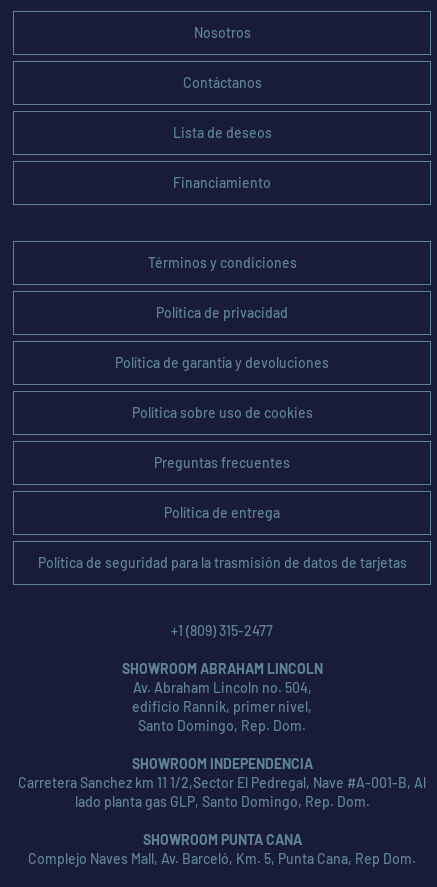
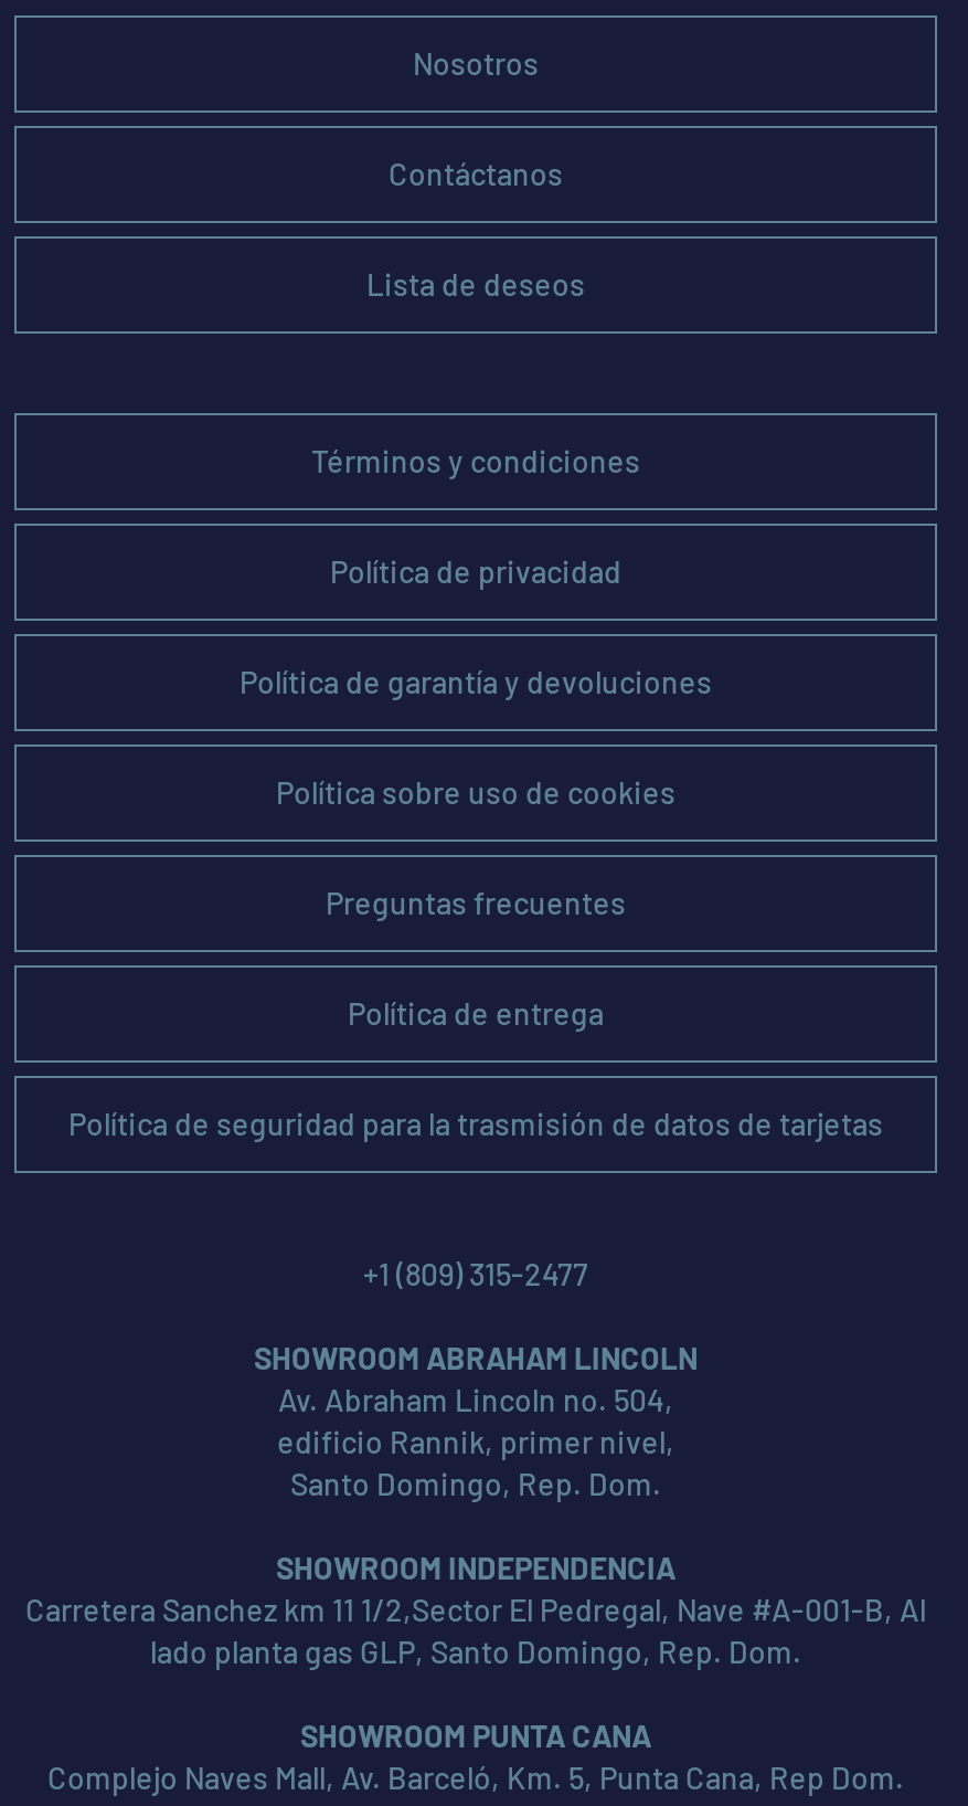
- Financiamiento
